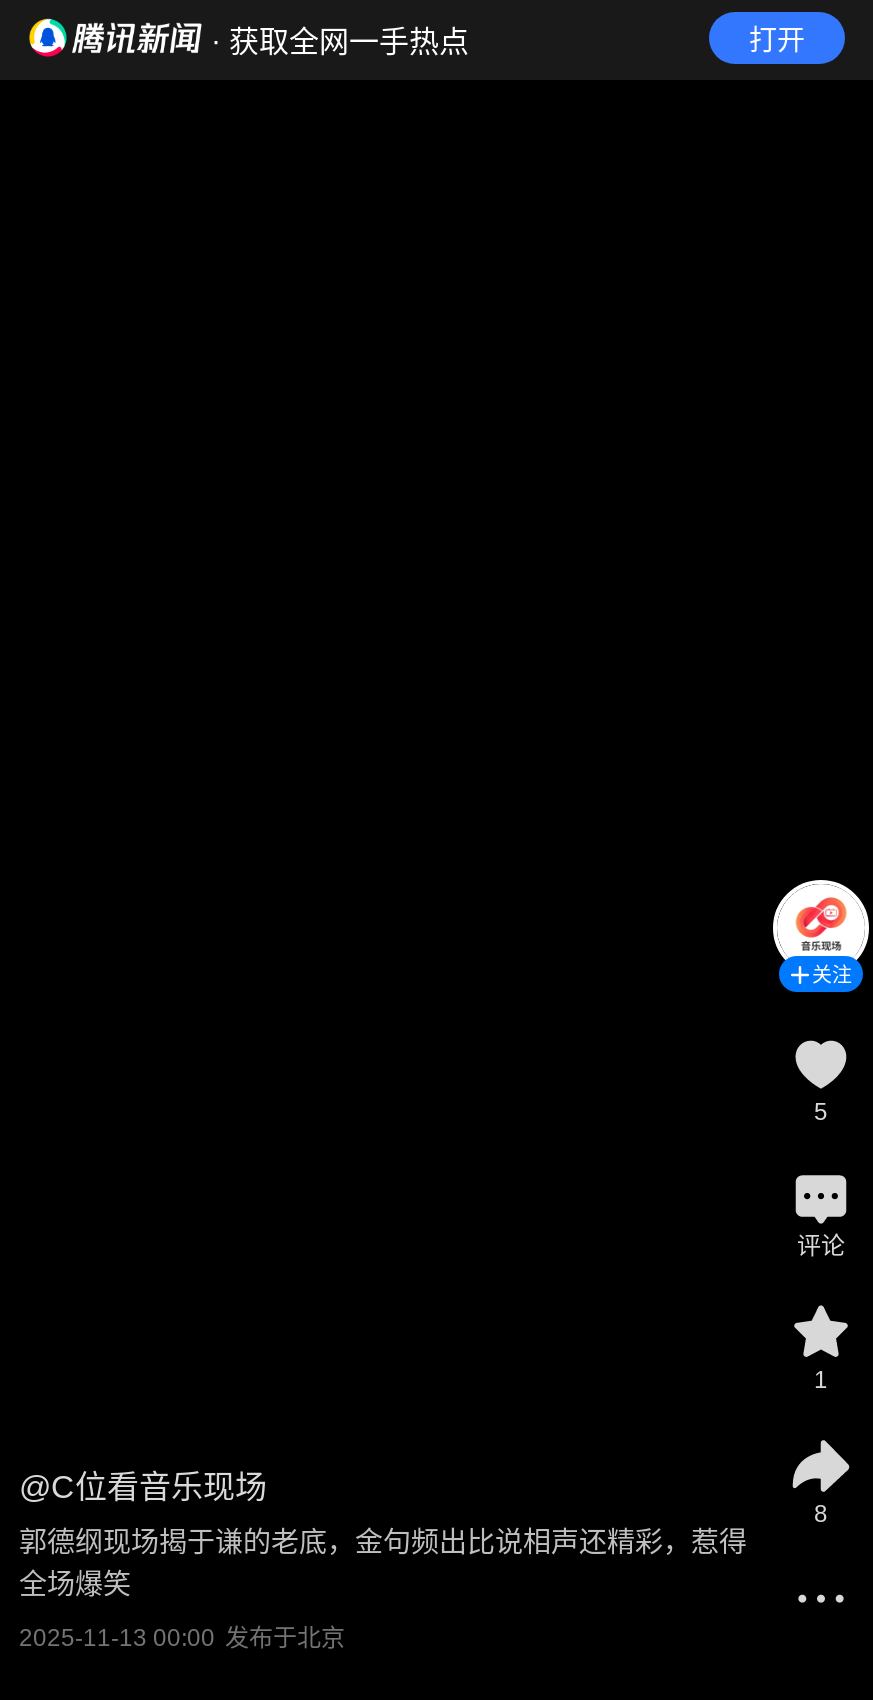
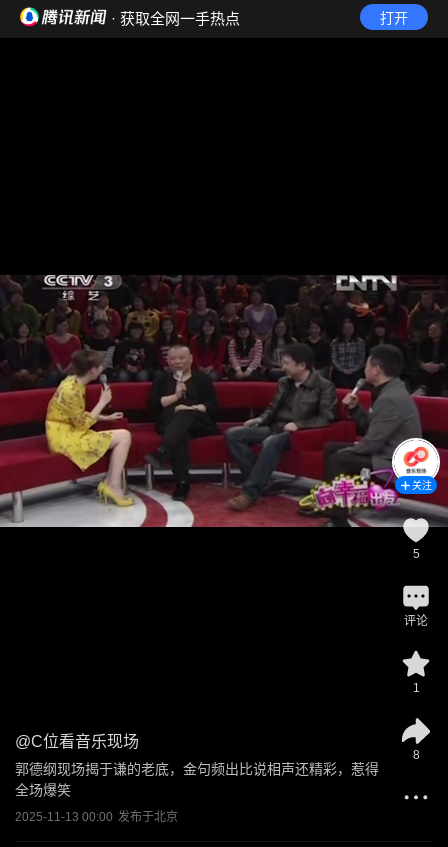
+ [image]
